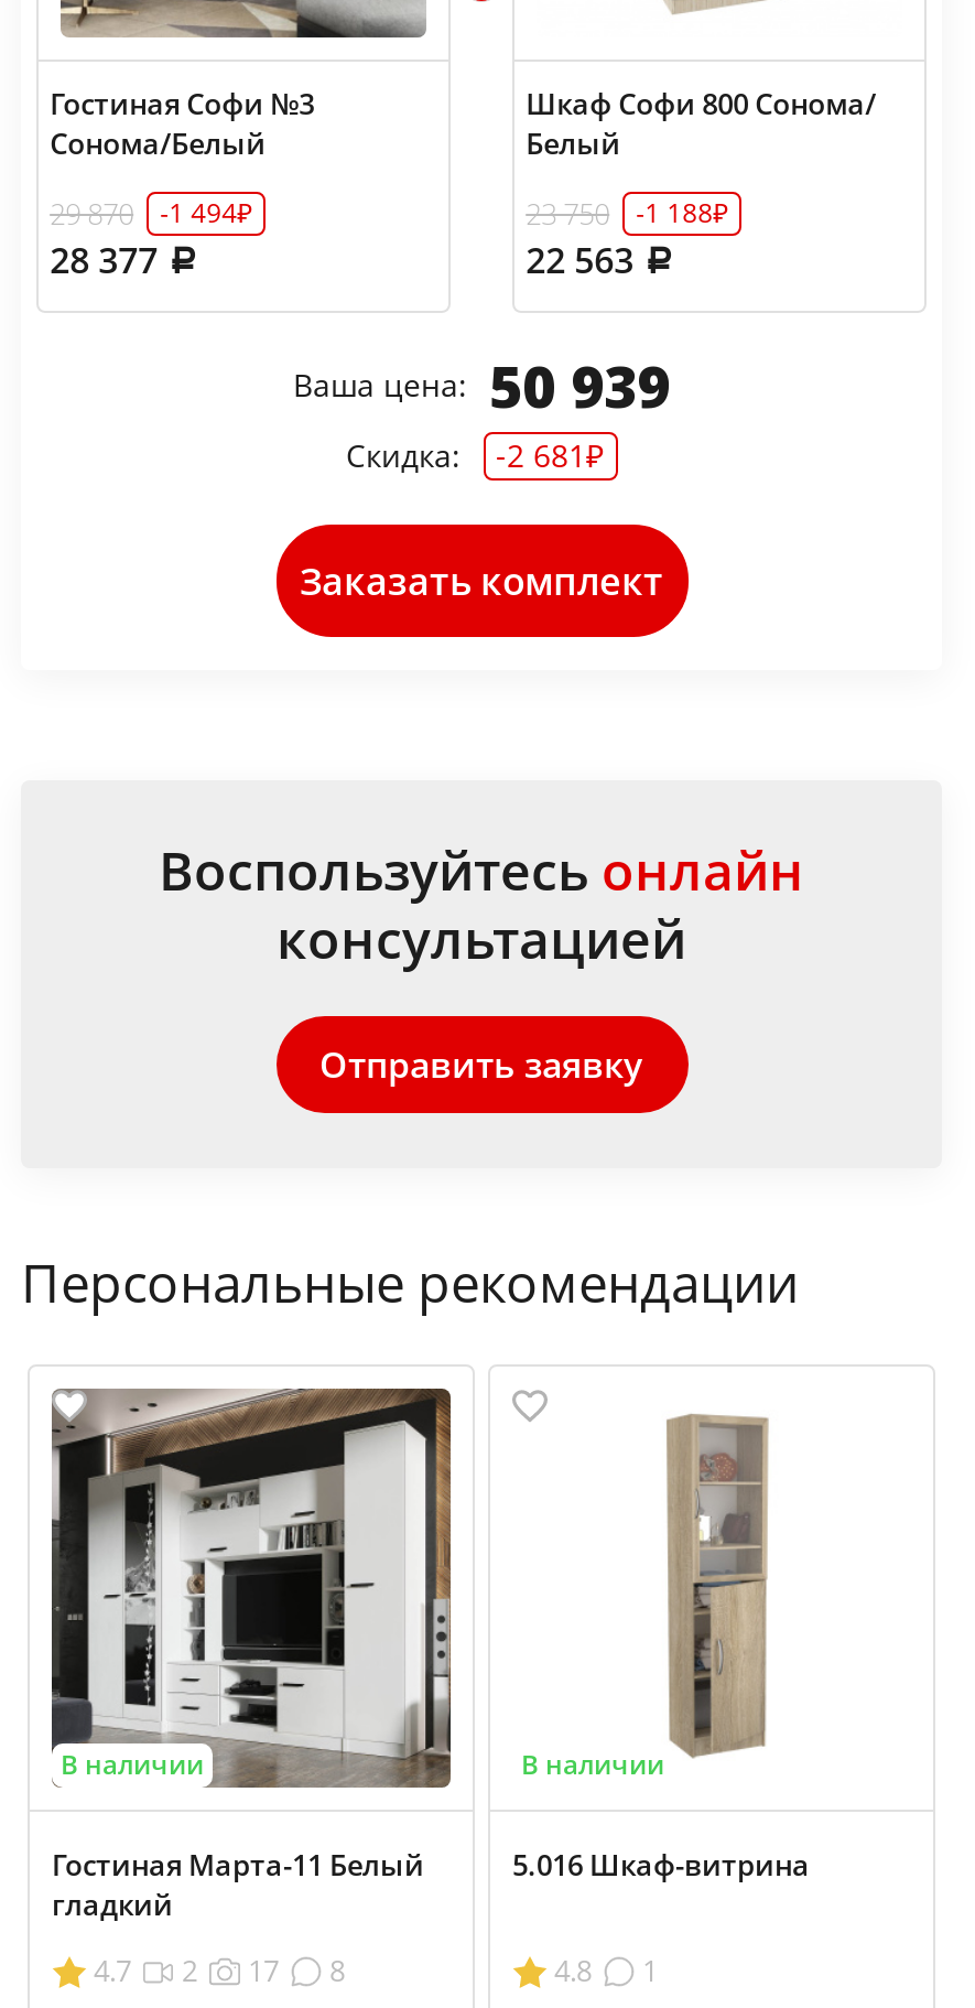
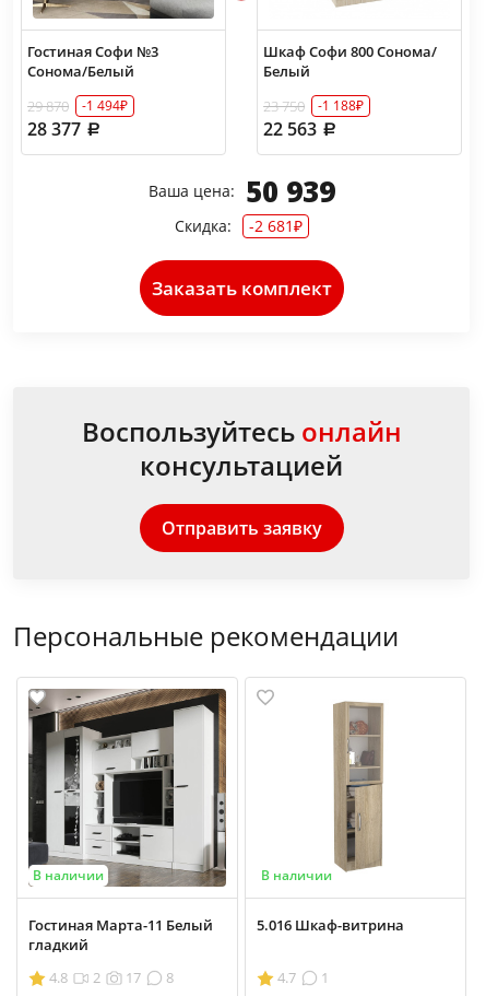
- 4.7 2 17 8
+ 4.8 2 17 8

- 4.8 1
+ 4.7 1
